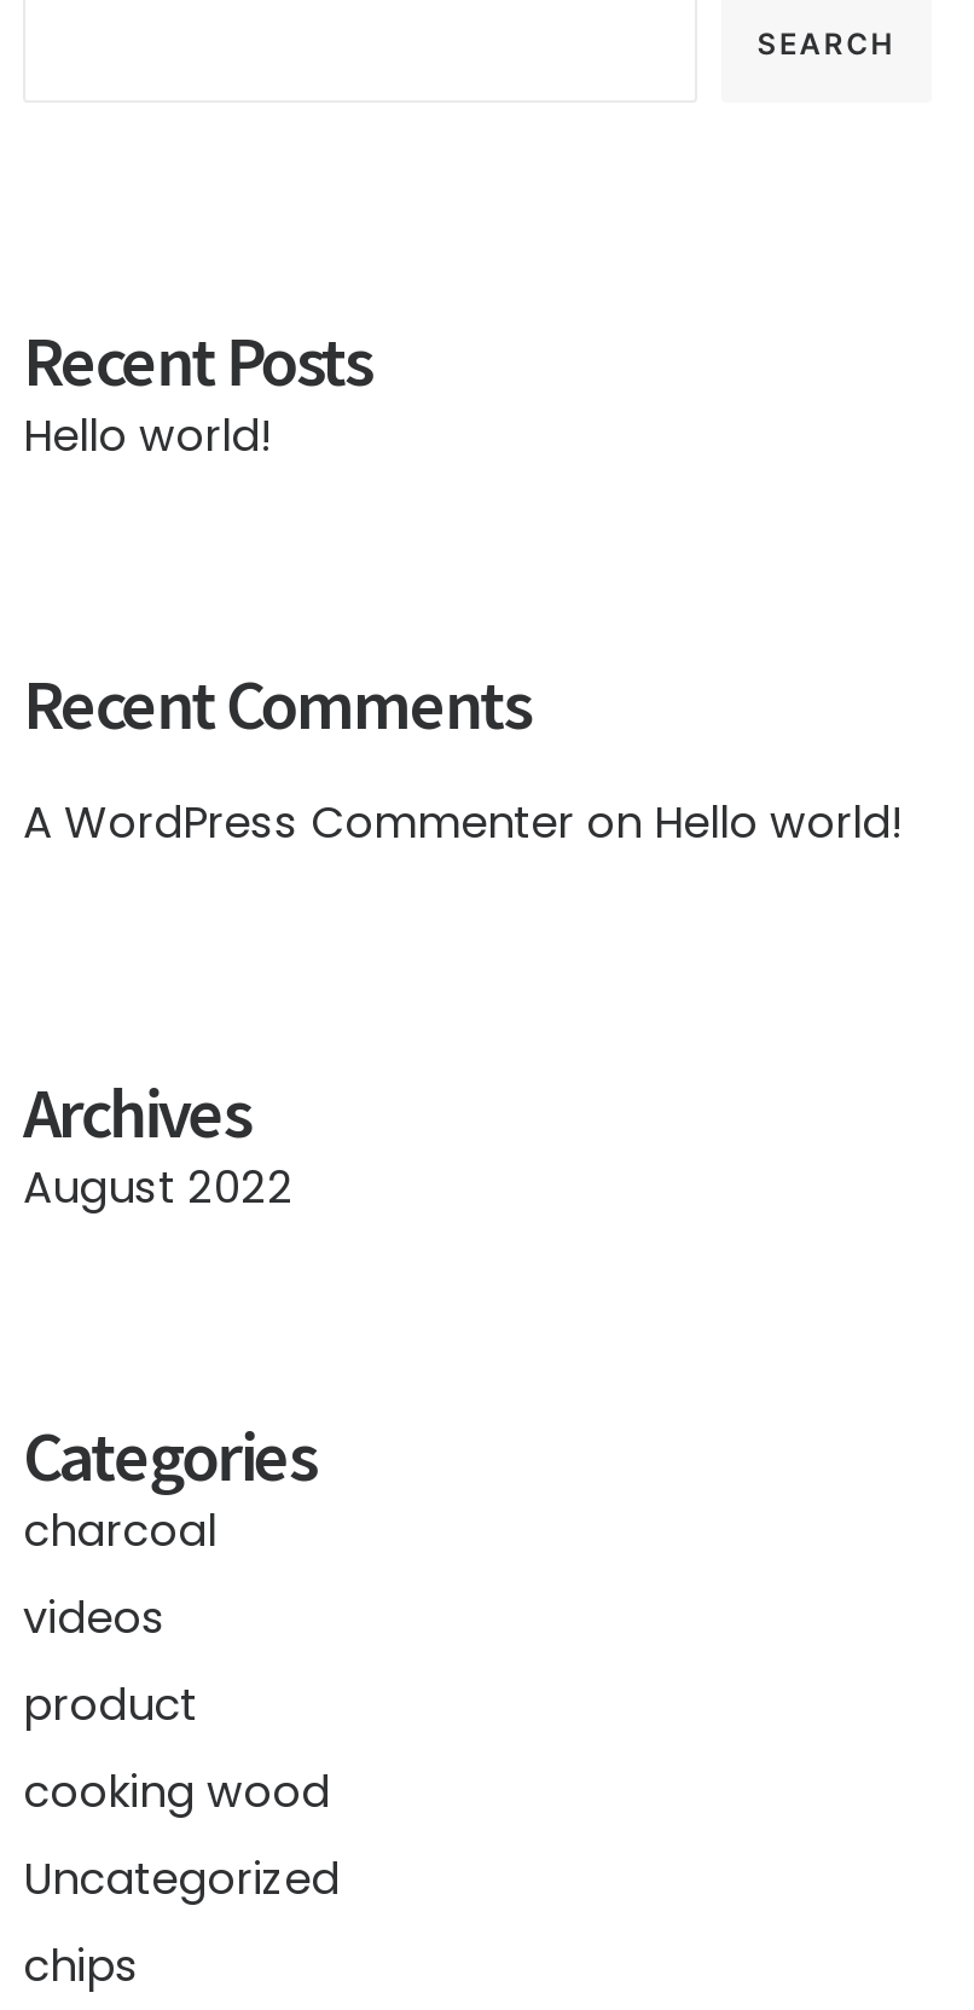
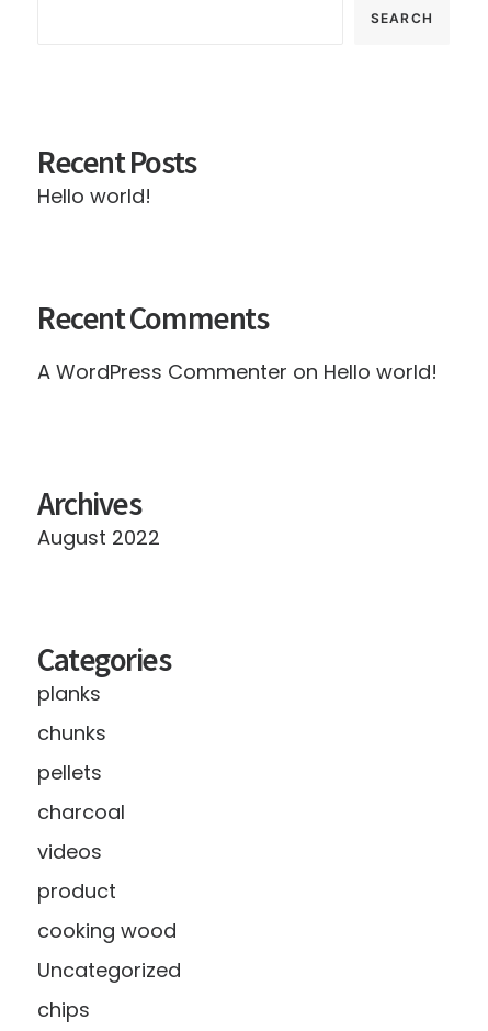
+ planks
+ chunks
+ pellets
